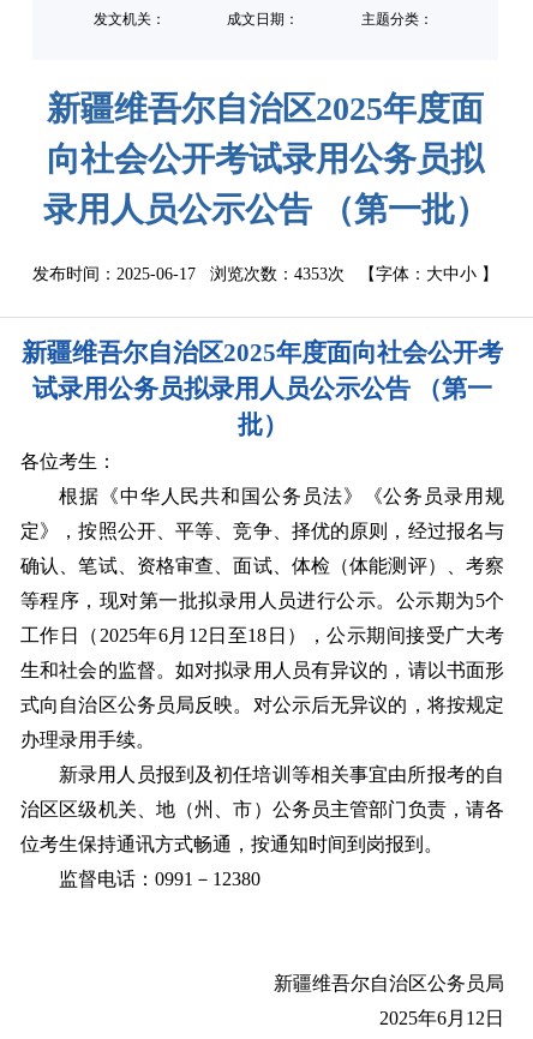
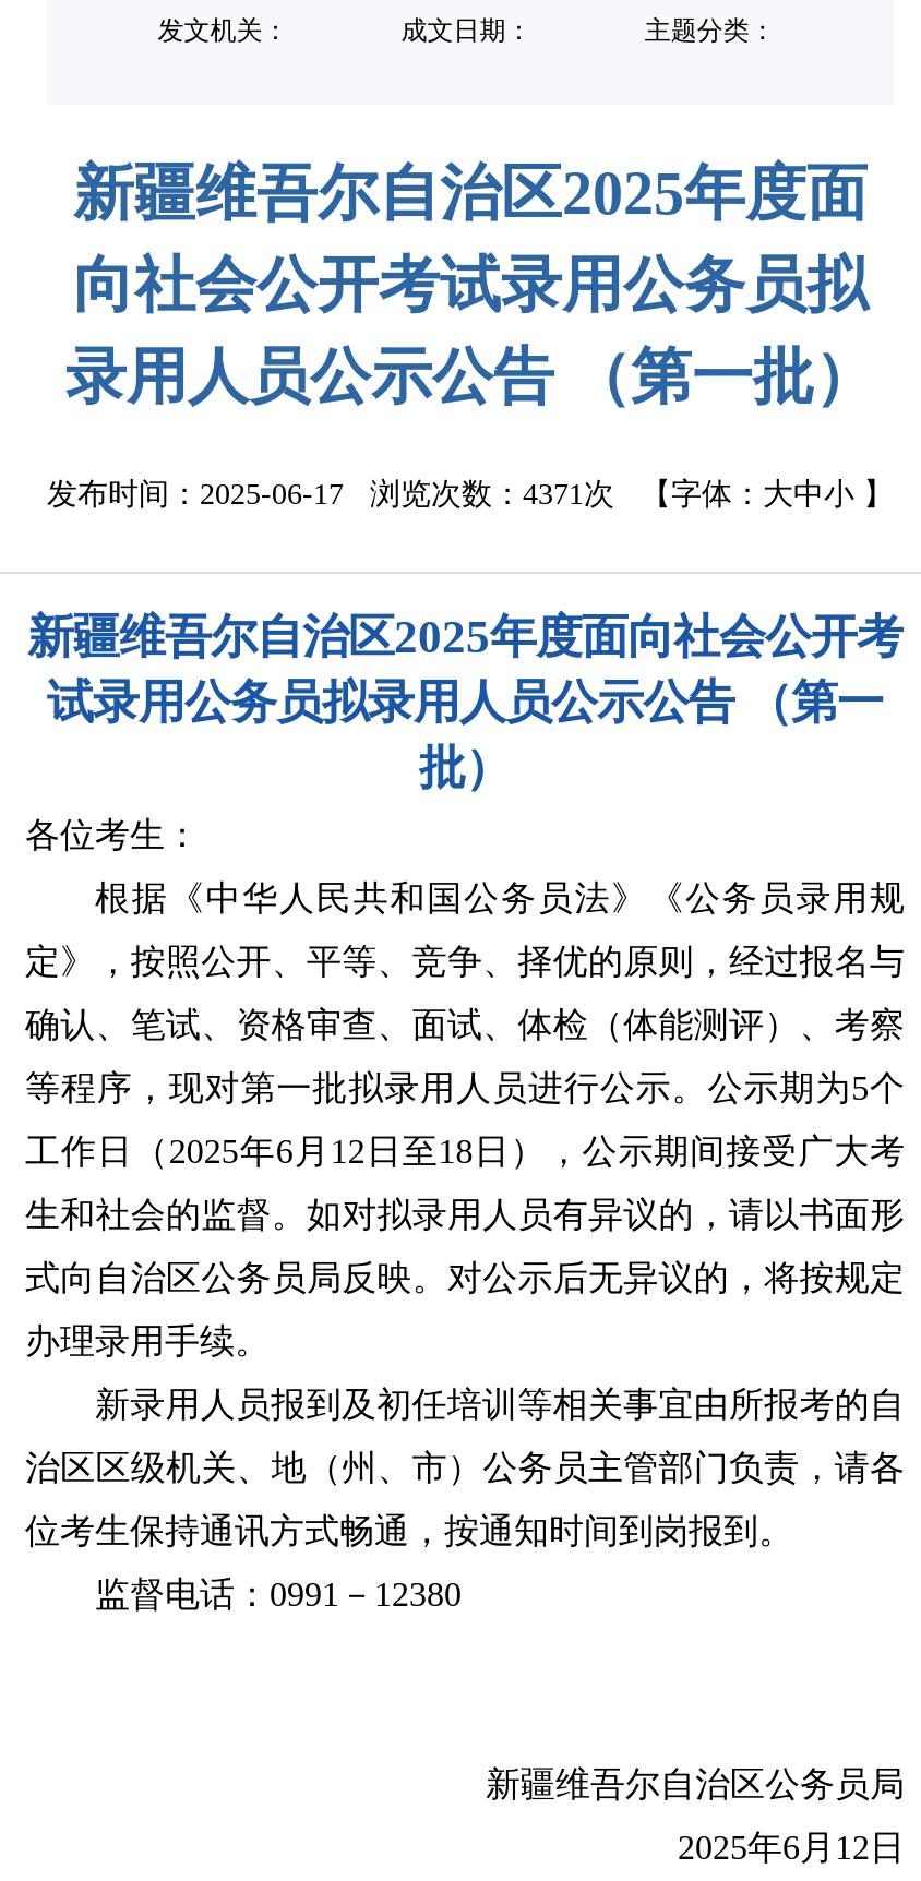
- 发布时间：2025-06-17 浏览次数：4353次【字体：大中小】
+ 发布时间：2025-06-17 浏览次数：4371次【字体：大中小】
